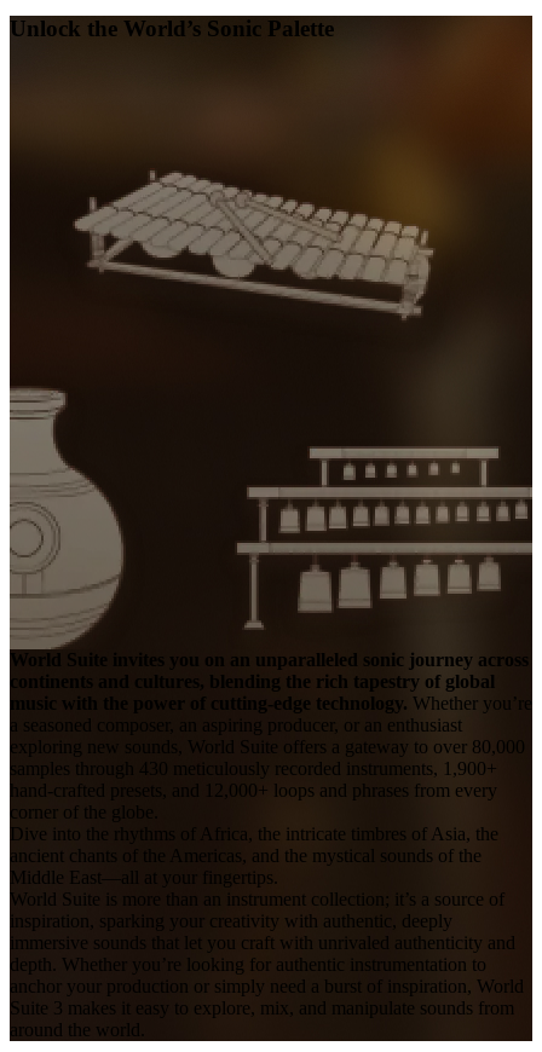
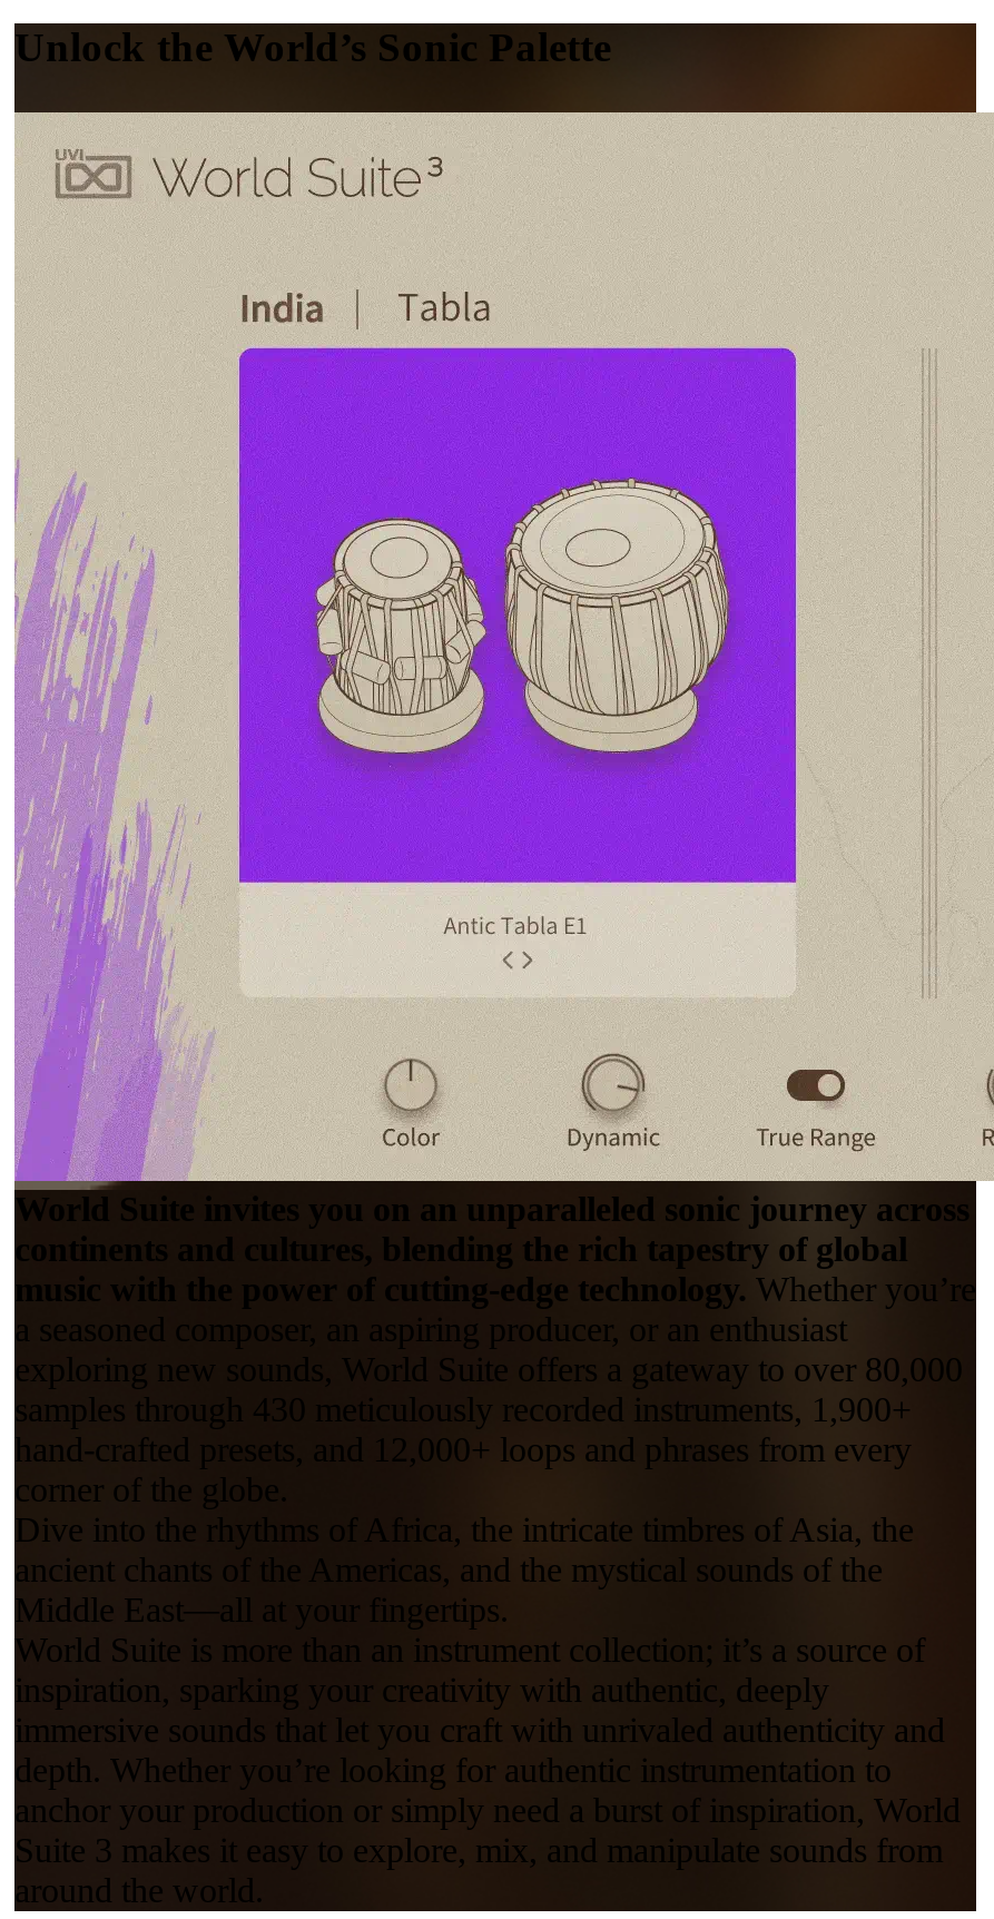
- [image]
+ [image]
